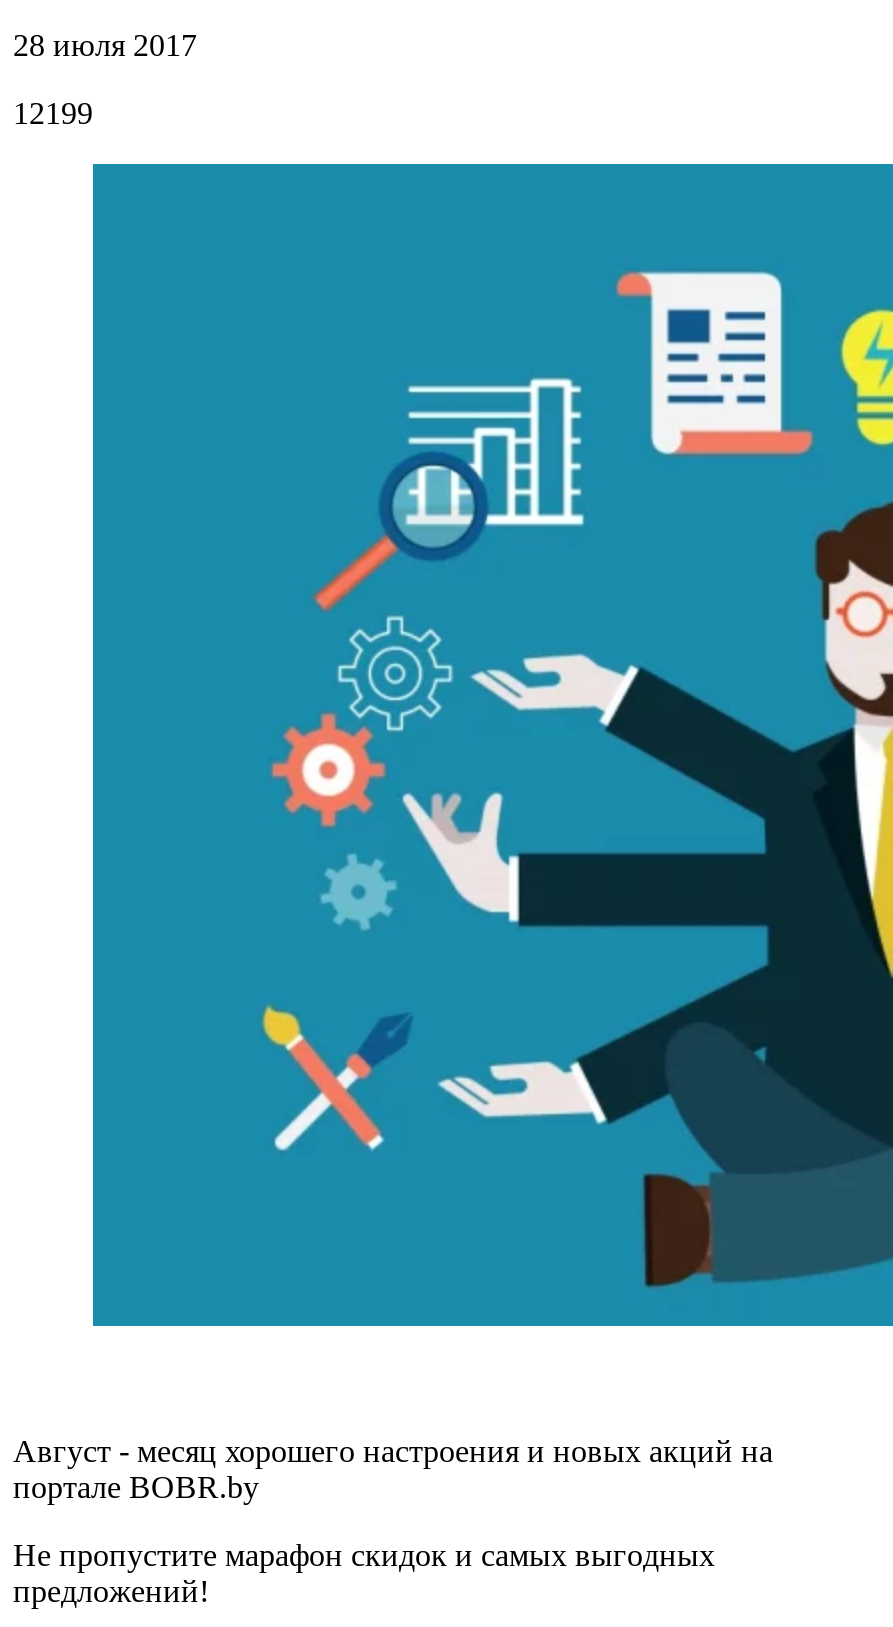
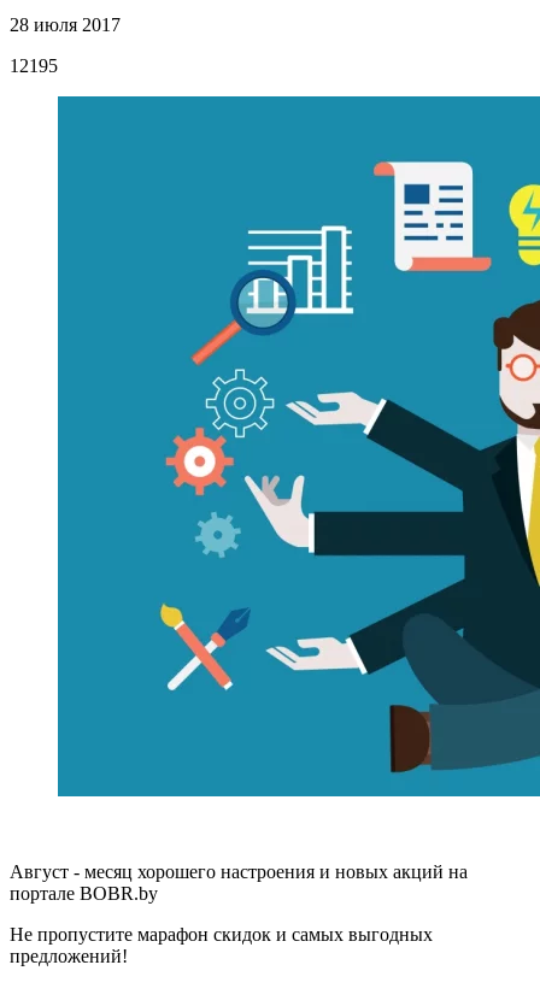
- 12199
+ 12195
